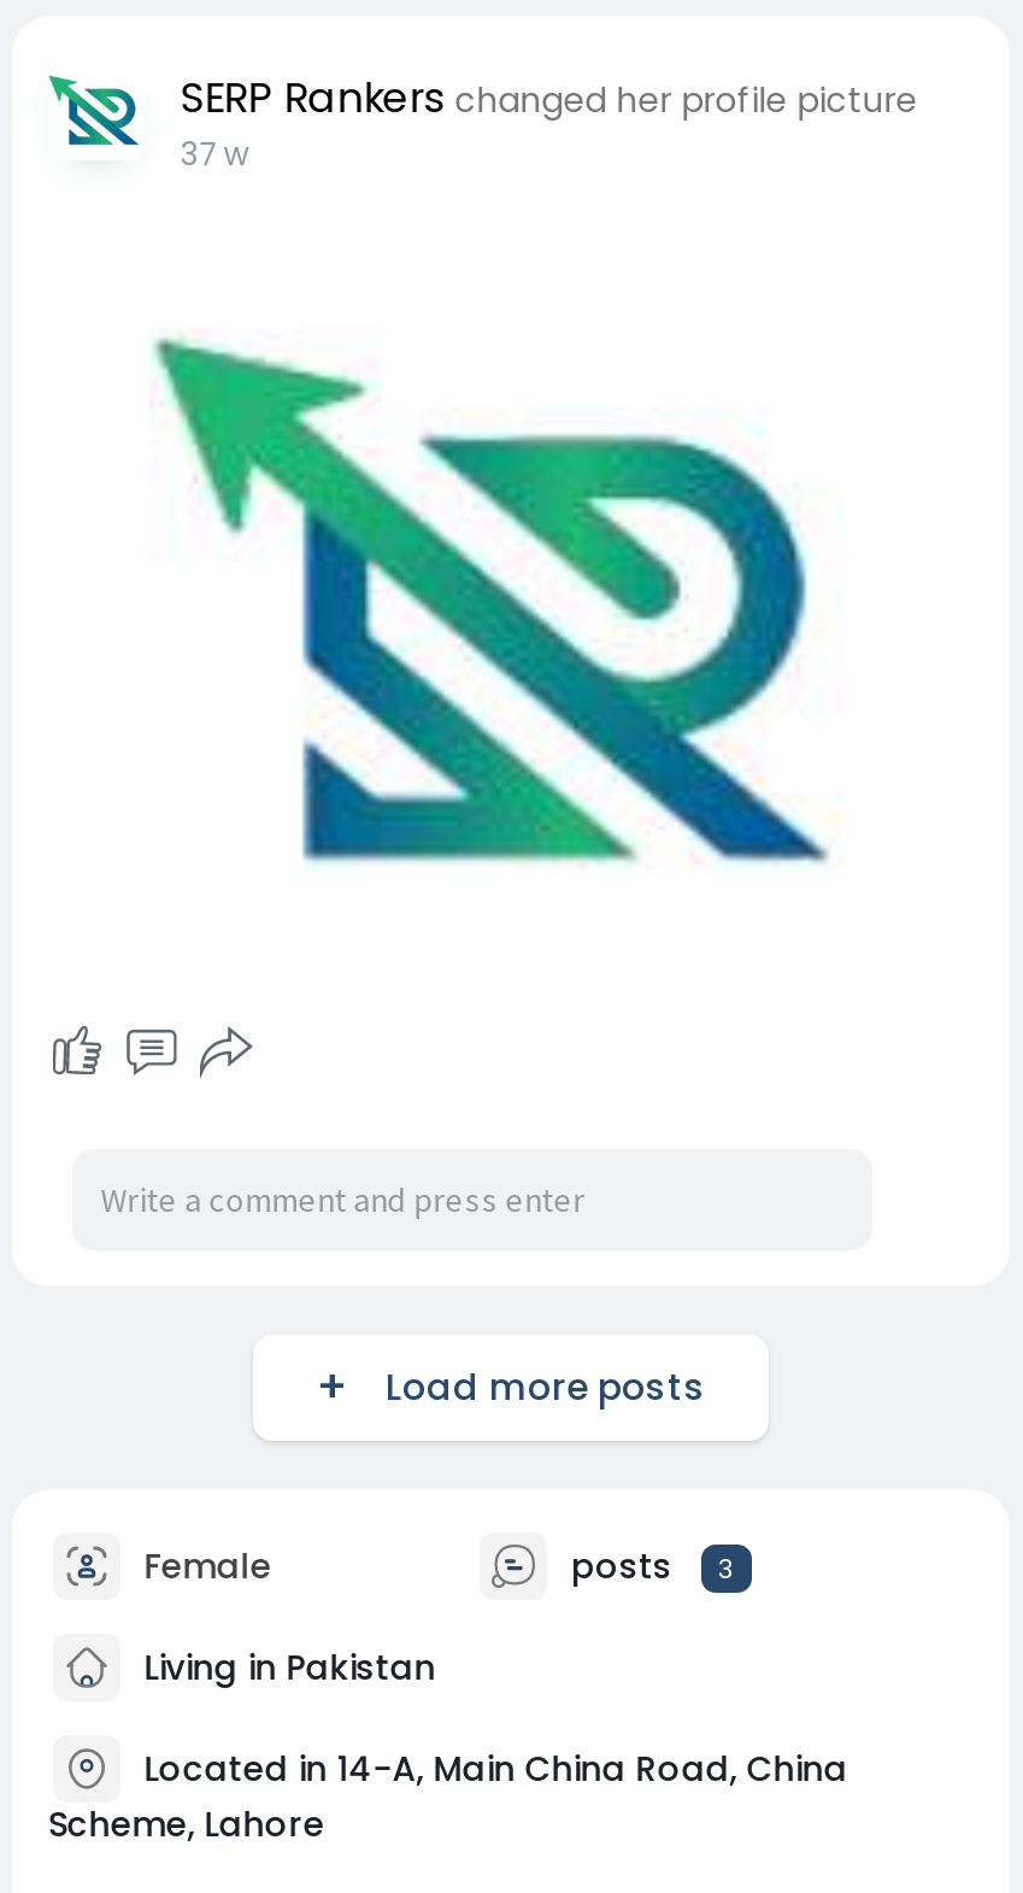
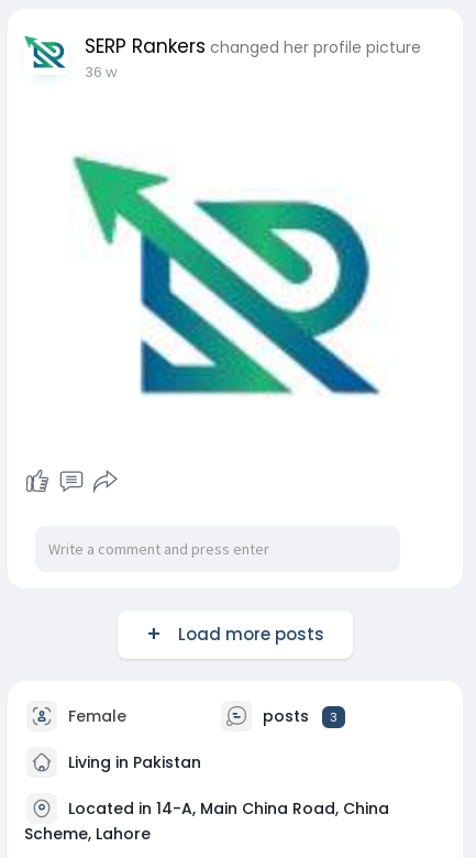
- 37 w
+ 36 w
